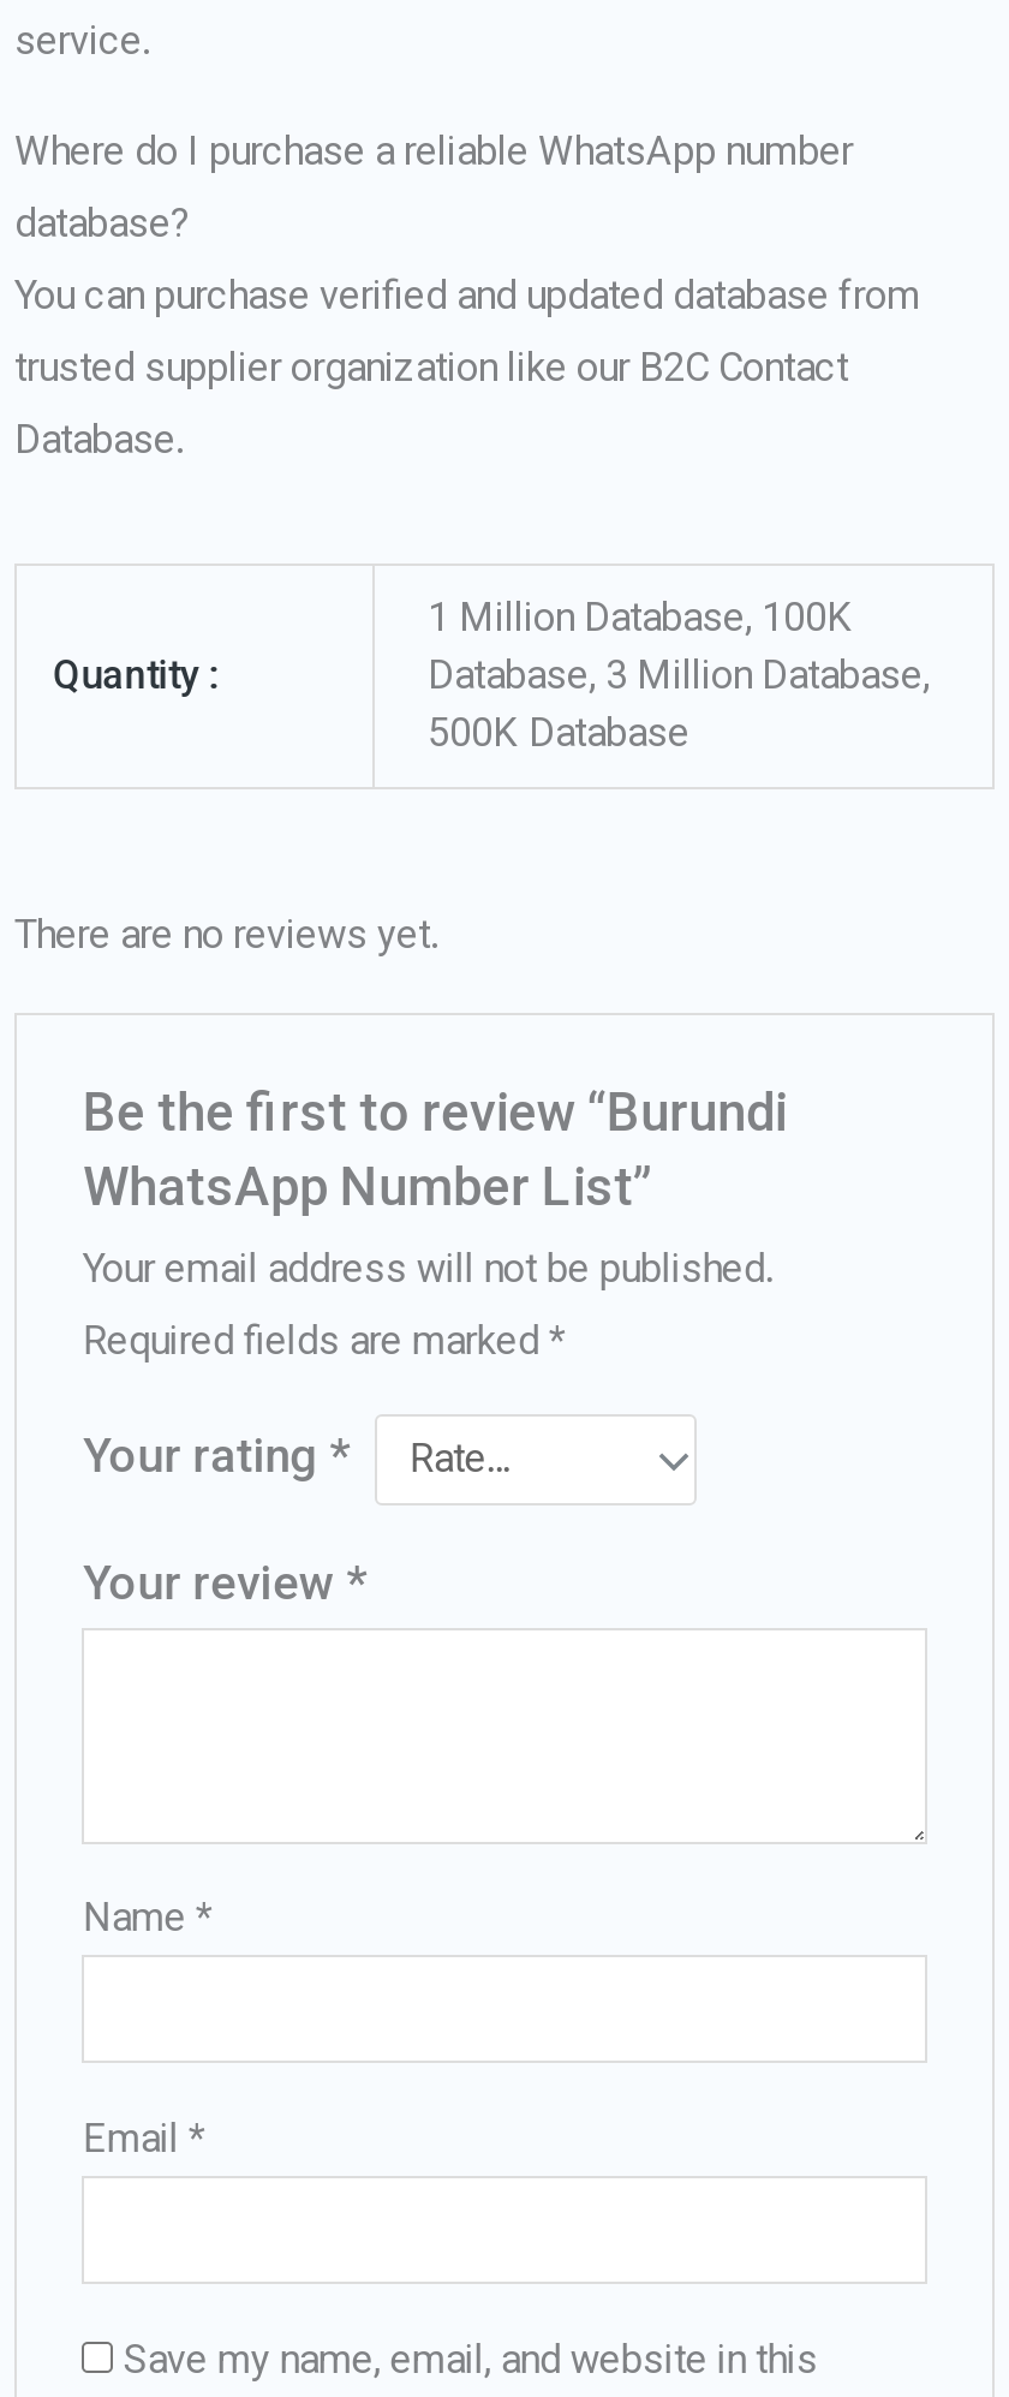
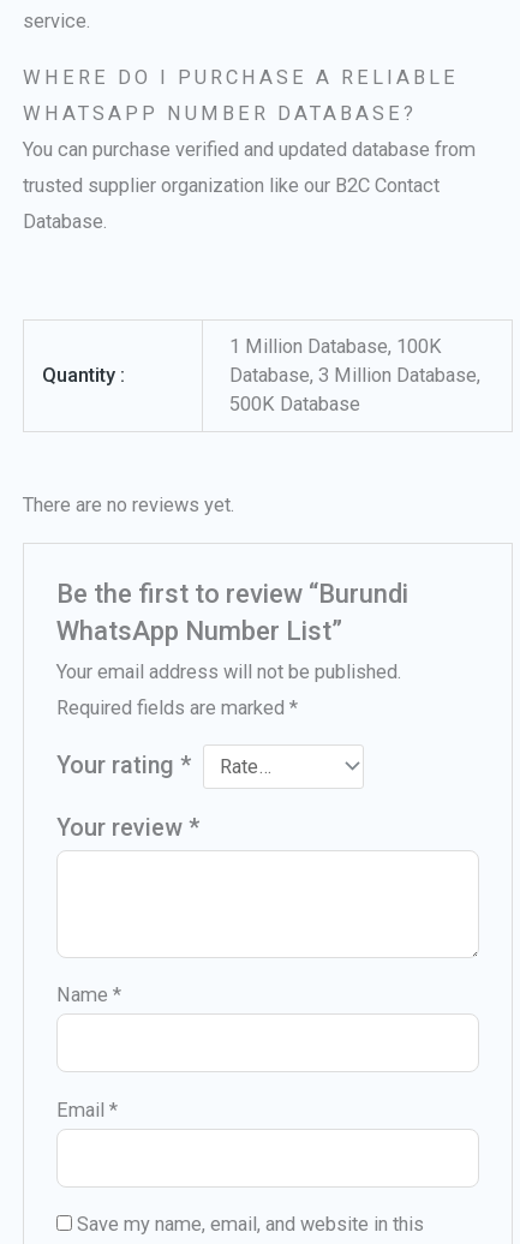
- Where do I purchase a reliable WhatsApp number
+ WHERE DO I PURCHASE A RELIABLE

- database?
+ WHATSAPP NUMBER DATABASE?
